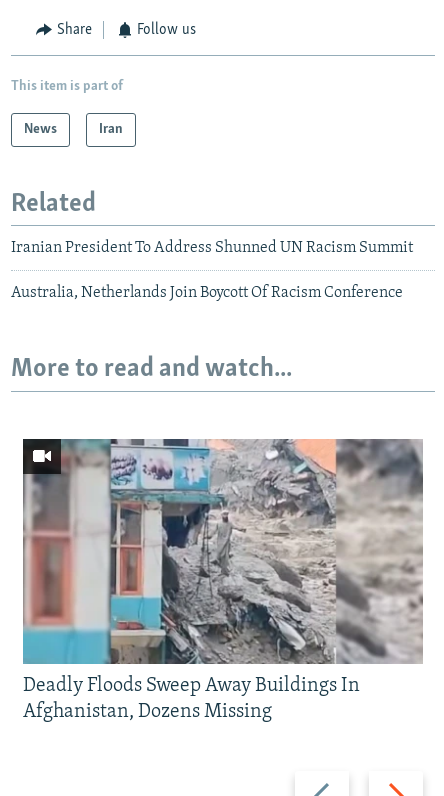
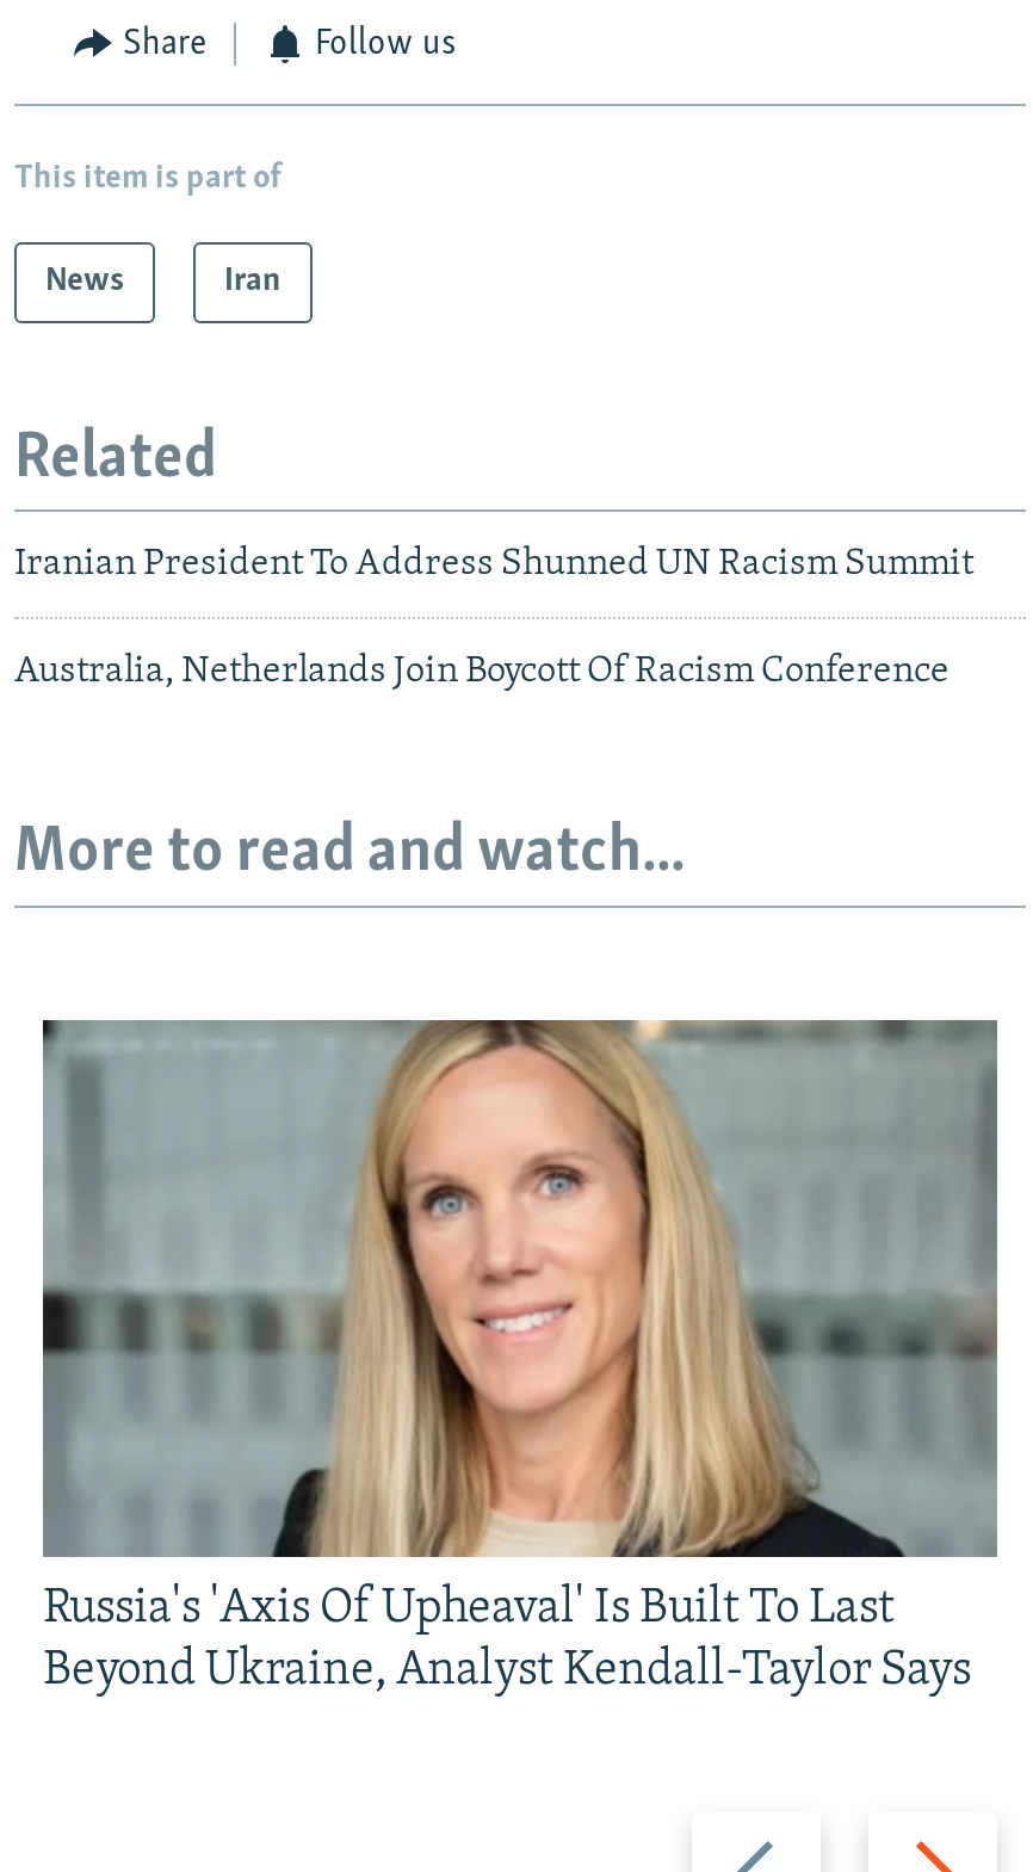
- [image]
- Deadly Floods Sweep Away Buildings In
- Afghanistan, Dozens Missing
+ [image]
+ Russia's 'Axis Of Upheaval' Is Built To Last
+ Beyond Ukraine, Analyst Kendall-Taylor Says
